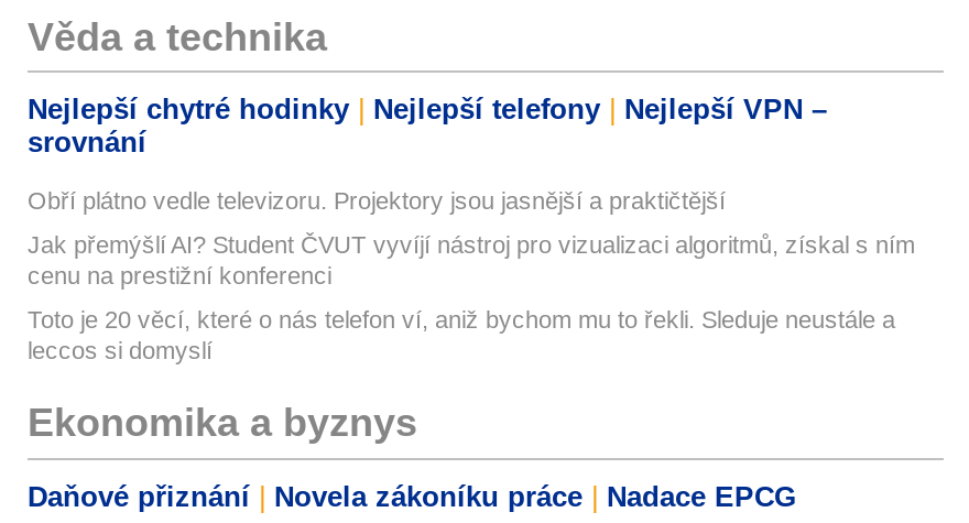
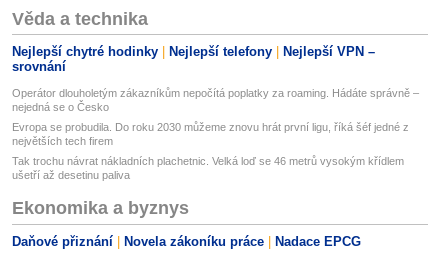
- Obří plátno vedle televizoru. Projektory jsou jasnější a praktičtější
+ Operátor dlouholetým zákazníkům nepočítá poplatky za roaming. Hádáte správně –
+ nejedná se o Česko

- Jak přemýšlí AI? Student ČVUT vyvíjí nástroj pro vizualizaci algoritmů, získal s ním
- cenu na prestižní konferenci
+ Evropa se probudila. Do roku 2030 můžeme znovu hrát první ligu, říká šéf jedné z
+ největších tech firem

- Toto je 20 věcí, které o nás telefon ví, aniž bychom mu to řekli. Sleduje neustále a
- leccos si domyslí
+ Tak trochu návrat nákladních plachetnic. Velká loď se 46 metrů vysokým křídlem
+ ušetří až desetinu paliva
